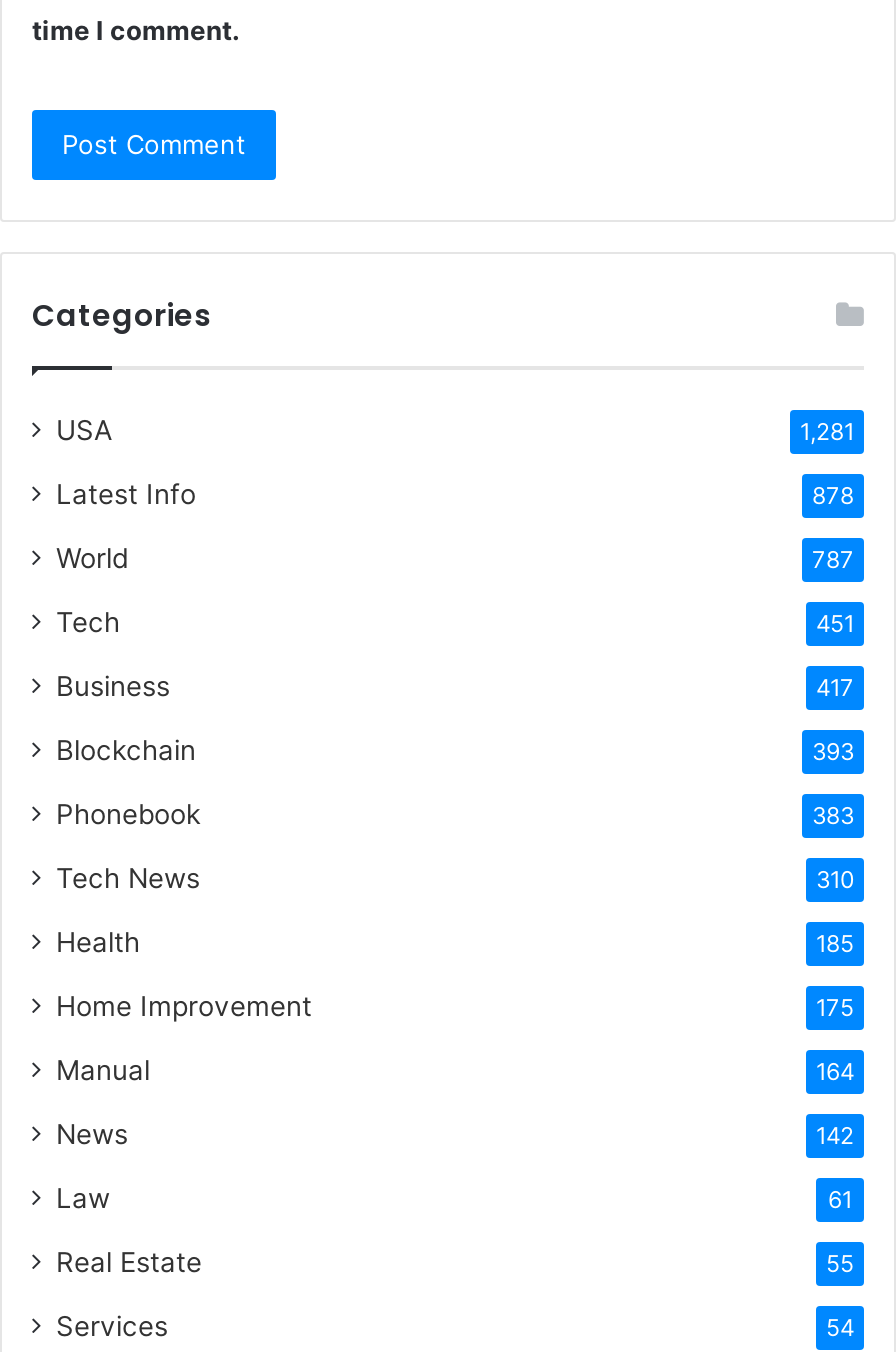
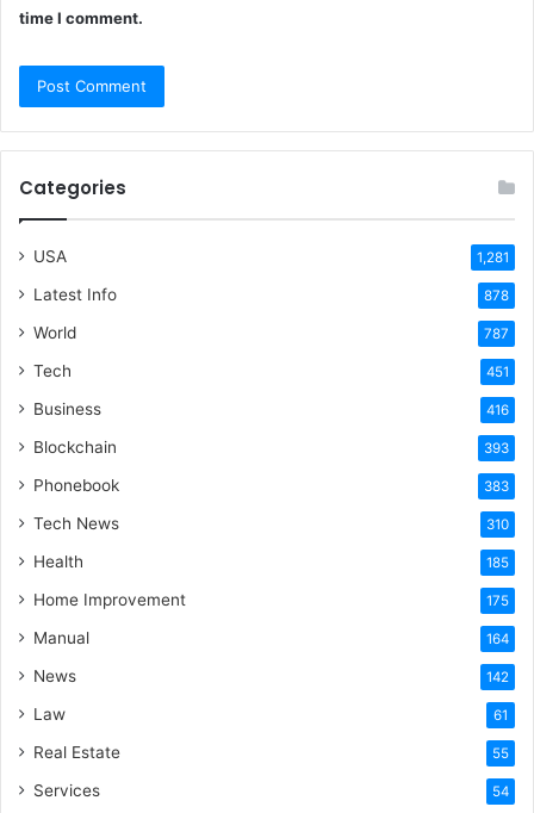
- 417
+ 416
